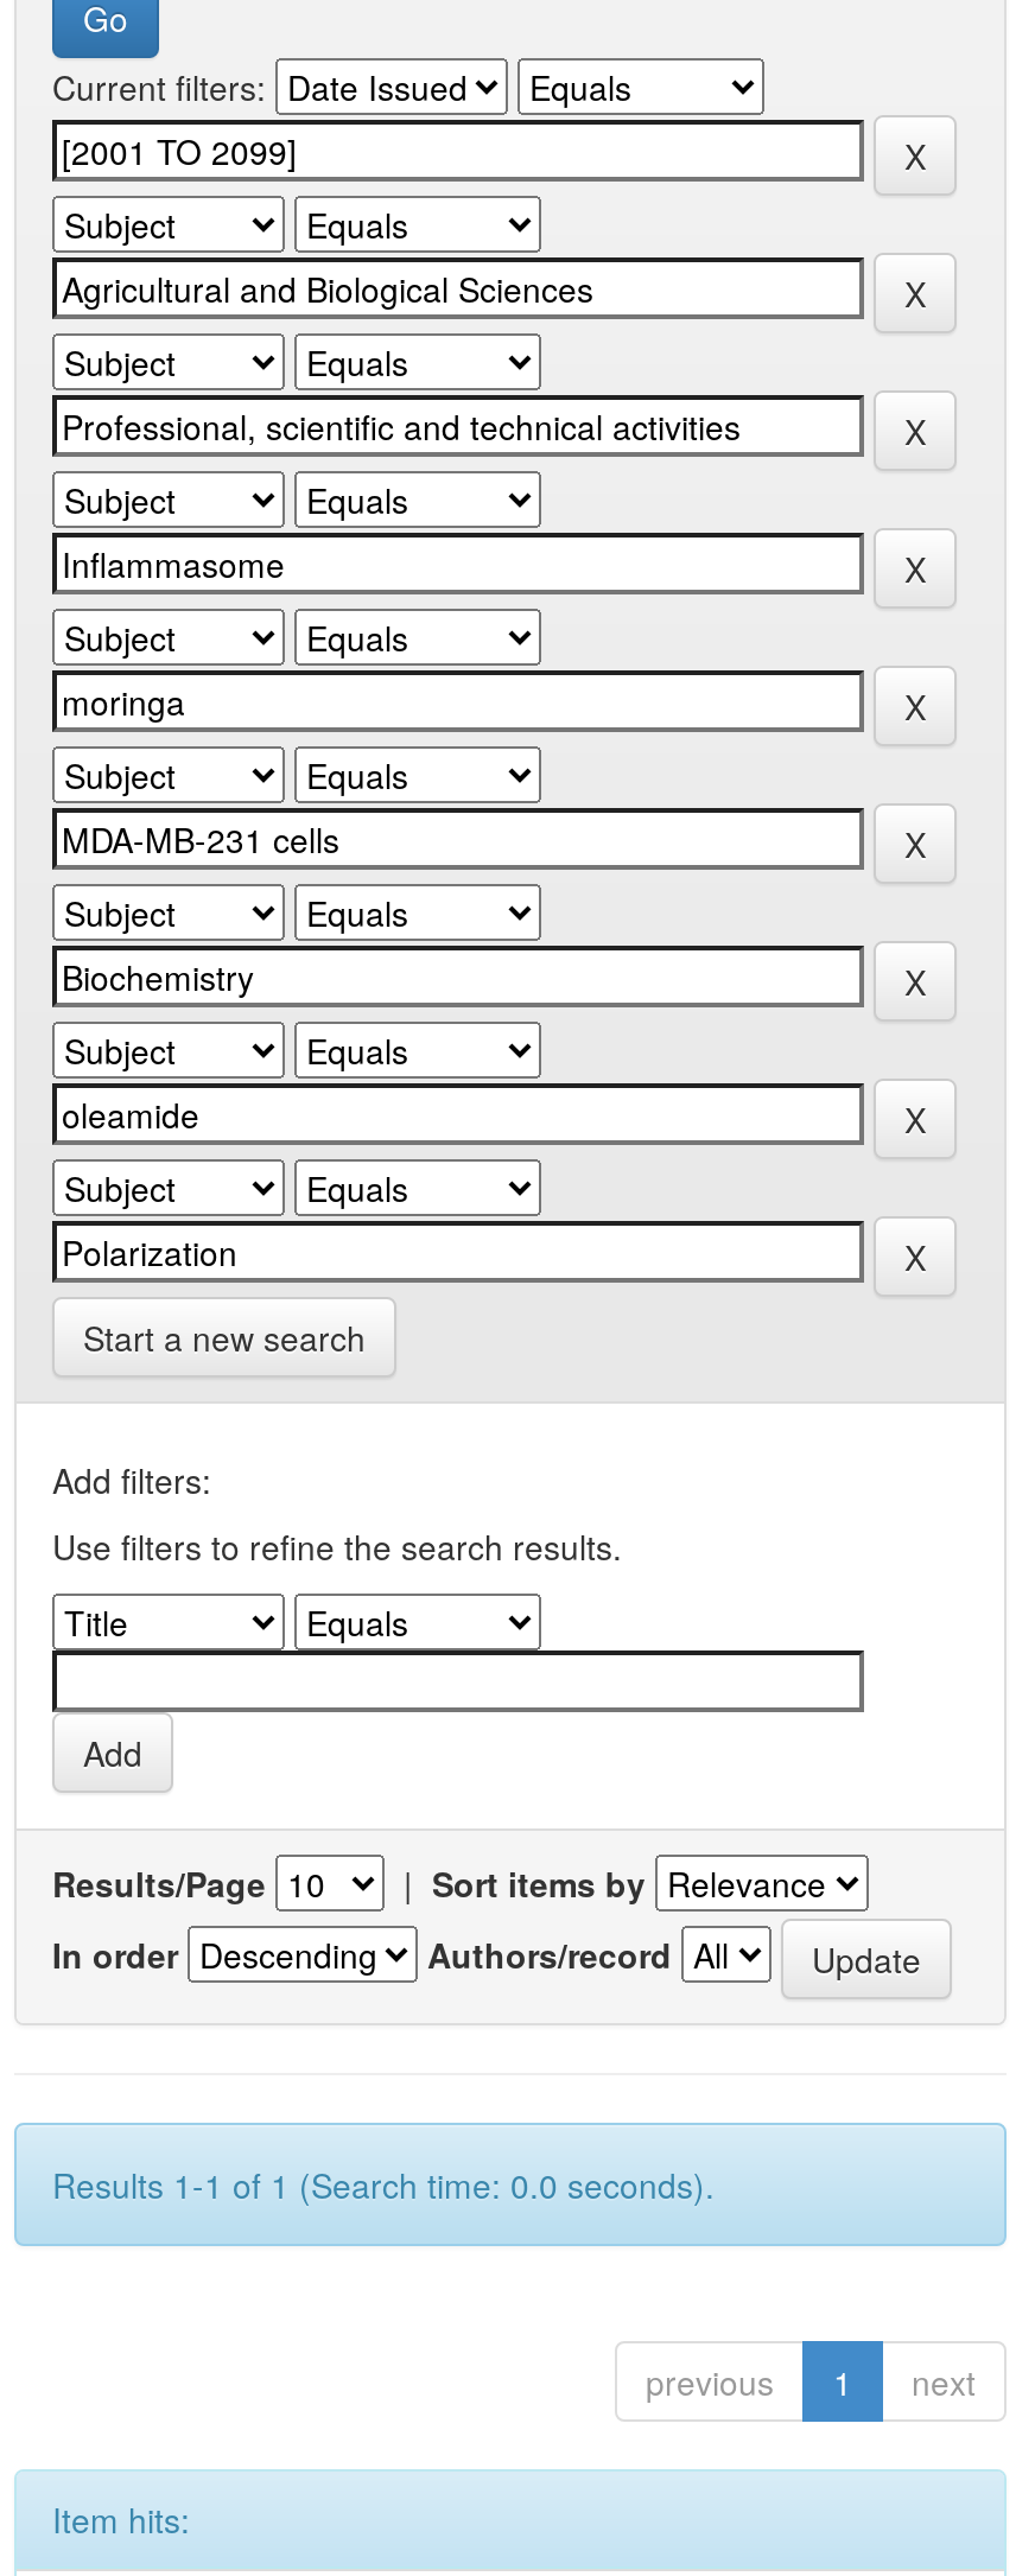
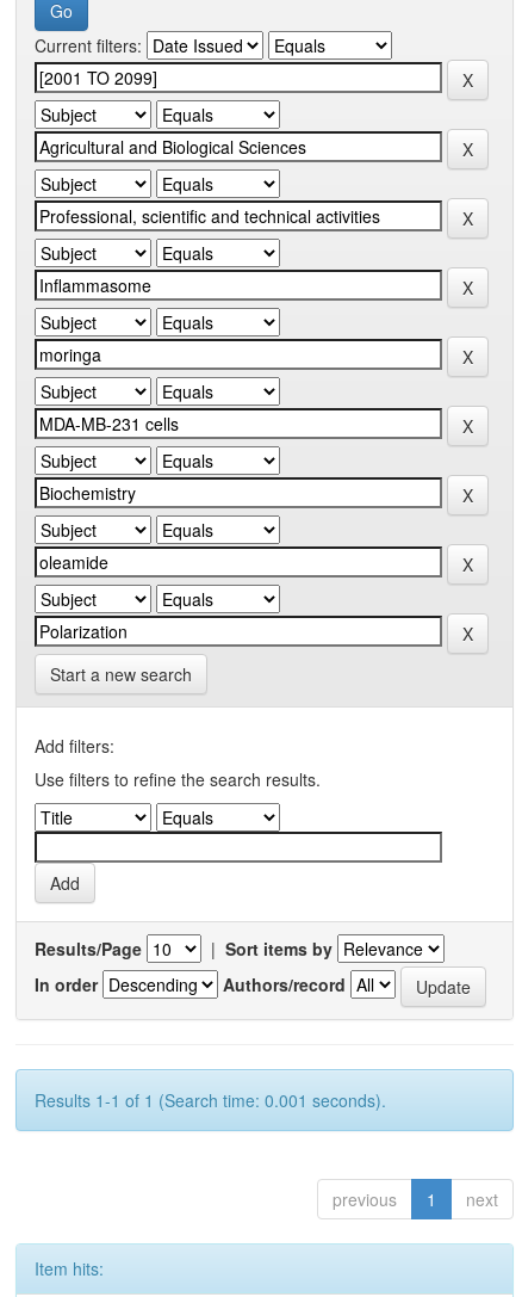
- Results 1-1 of 1 (Search time: 0.0 seconds).
+ Results 1-1 of 1 (Search time: 0.001 seconds).
